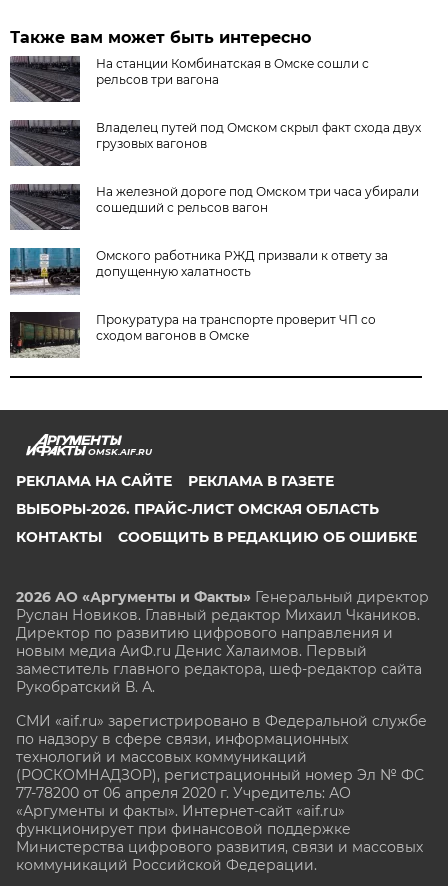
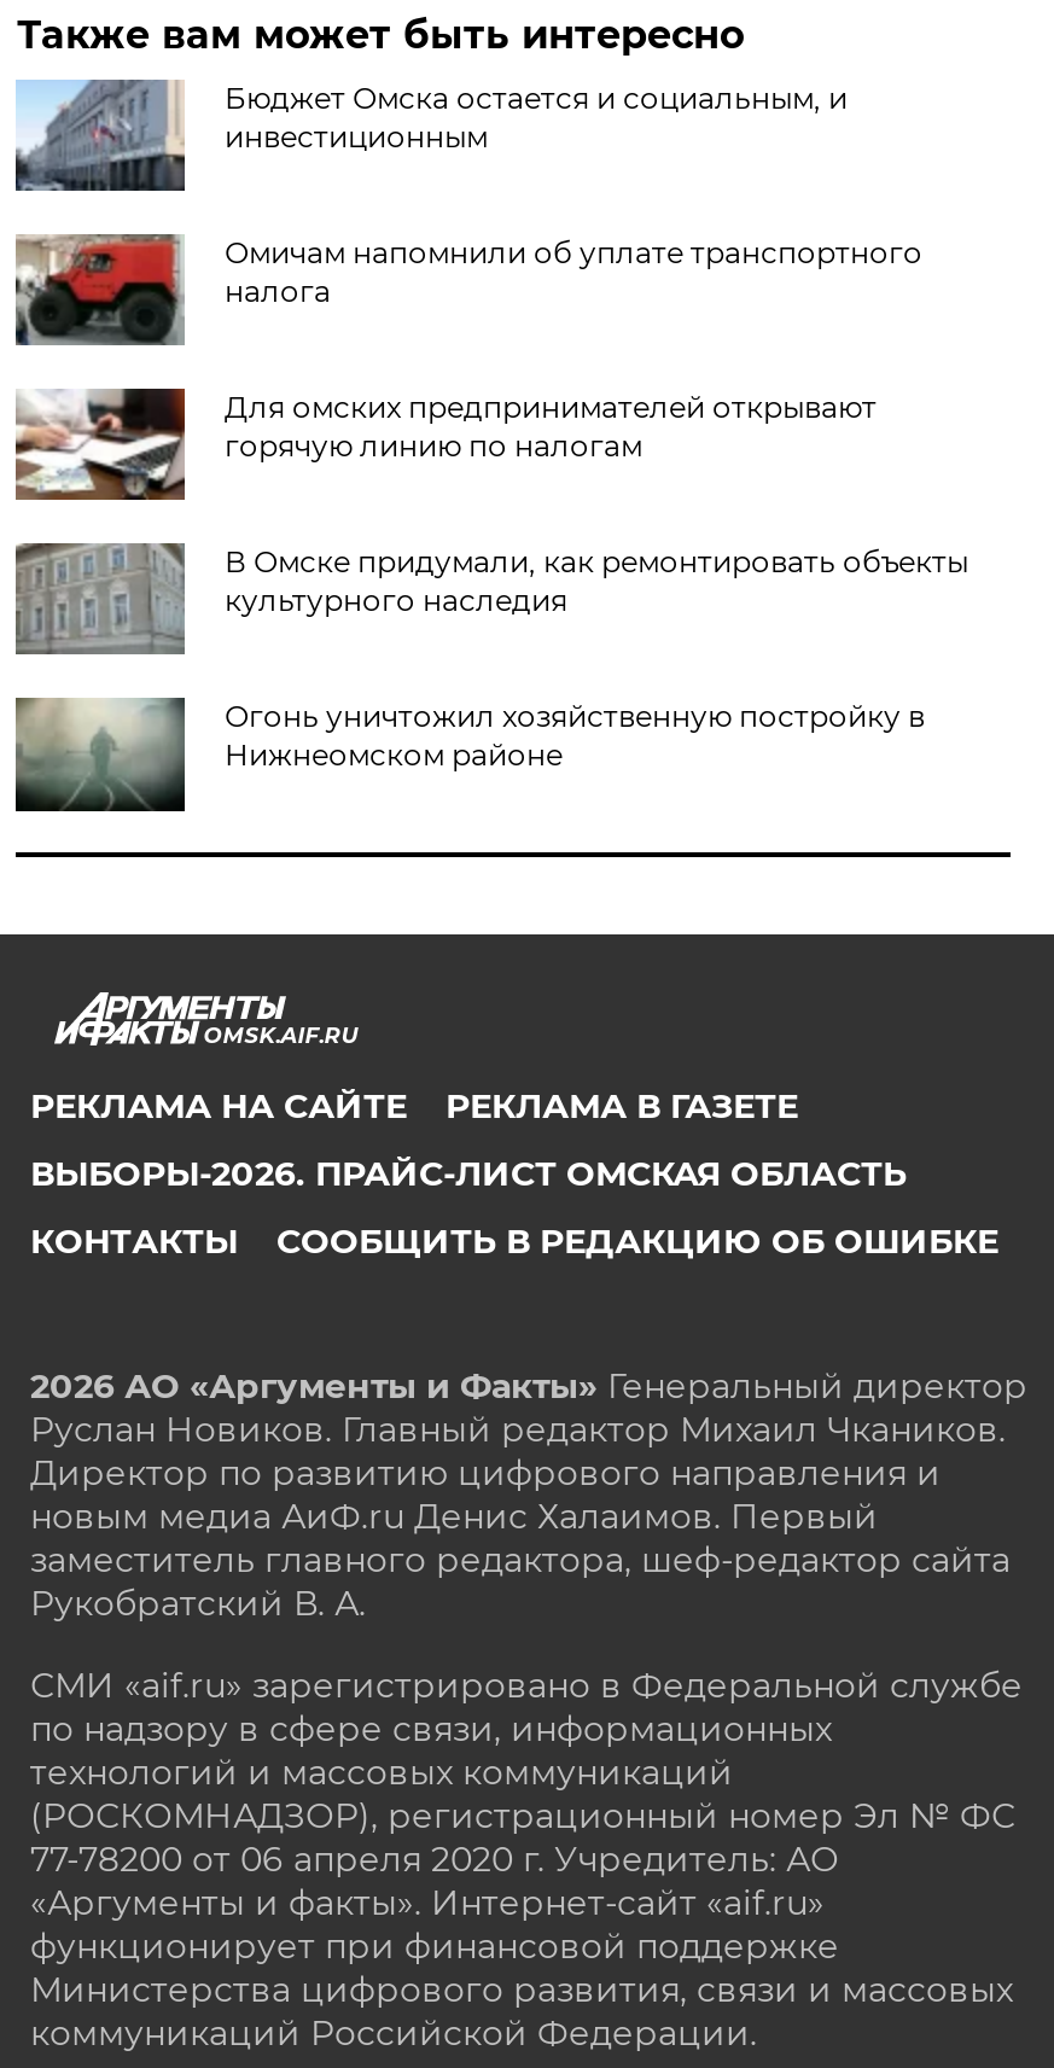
- [image]
- На станции Комбинатская в Омске сошли с
- рельсов три вагона
+ [image]
+ Бюджет Омска остается и социальным, и
+ инвестиционным

- [image]
- Владелец путей под Омском скрыл факт схода двух
- грузовых вагонов
+ [image]
+ Омичам напомнили об уплате транспортного
+ налога

- [image]
- На железной дороге под Омском три часа убирали
- сошедший с рельсов вагон
+ [image]
+ Для омских предпринимателей открывают
+ горячую линию по налогам

- [image]
- Омского работника РЖД призвали к ответу за
- допущенную халатность
+ [image]
+ В Омске придумали, как ремонтировать объекты
+ культурного наследия

- [image]
- Прокуратура на транспорте проверит ЧП со
- сходом вагонов в Омске
+ [image]
+ Огонь уничтожил хозяйственную постройку в
+ Нижнеомском районе
